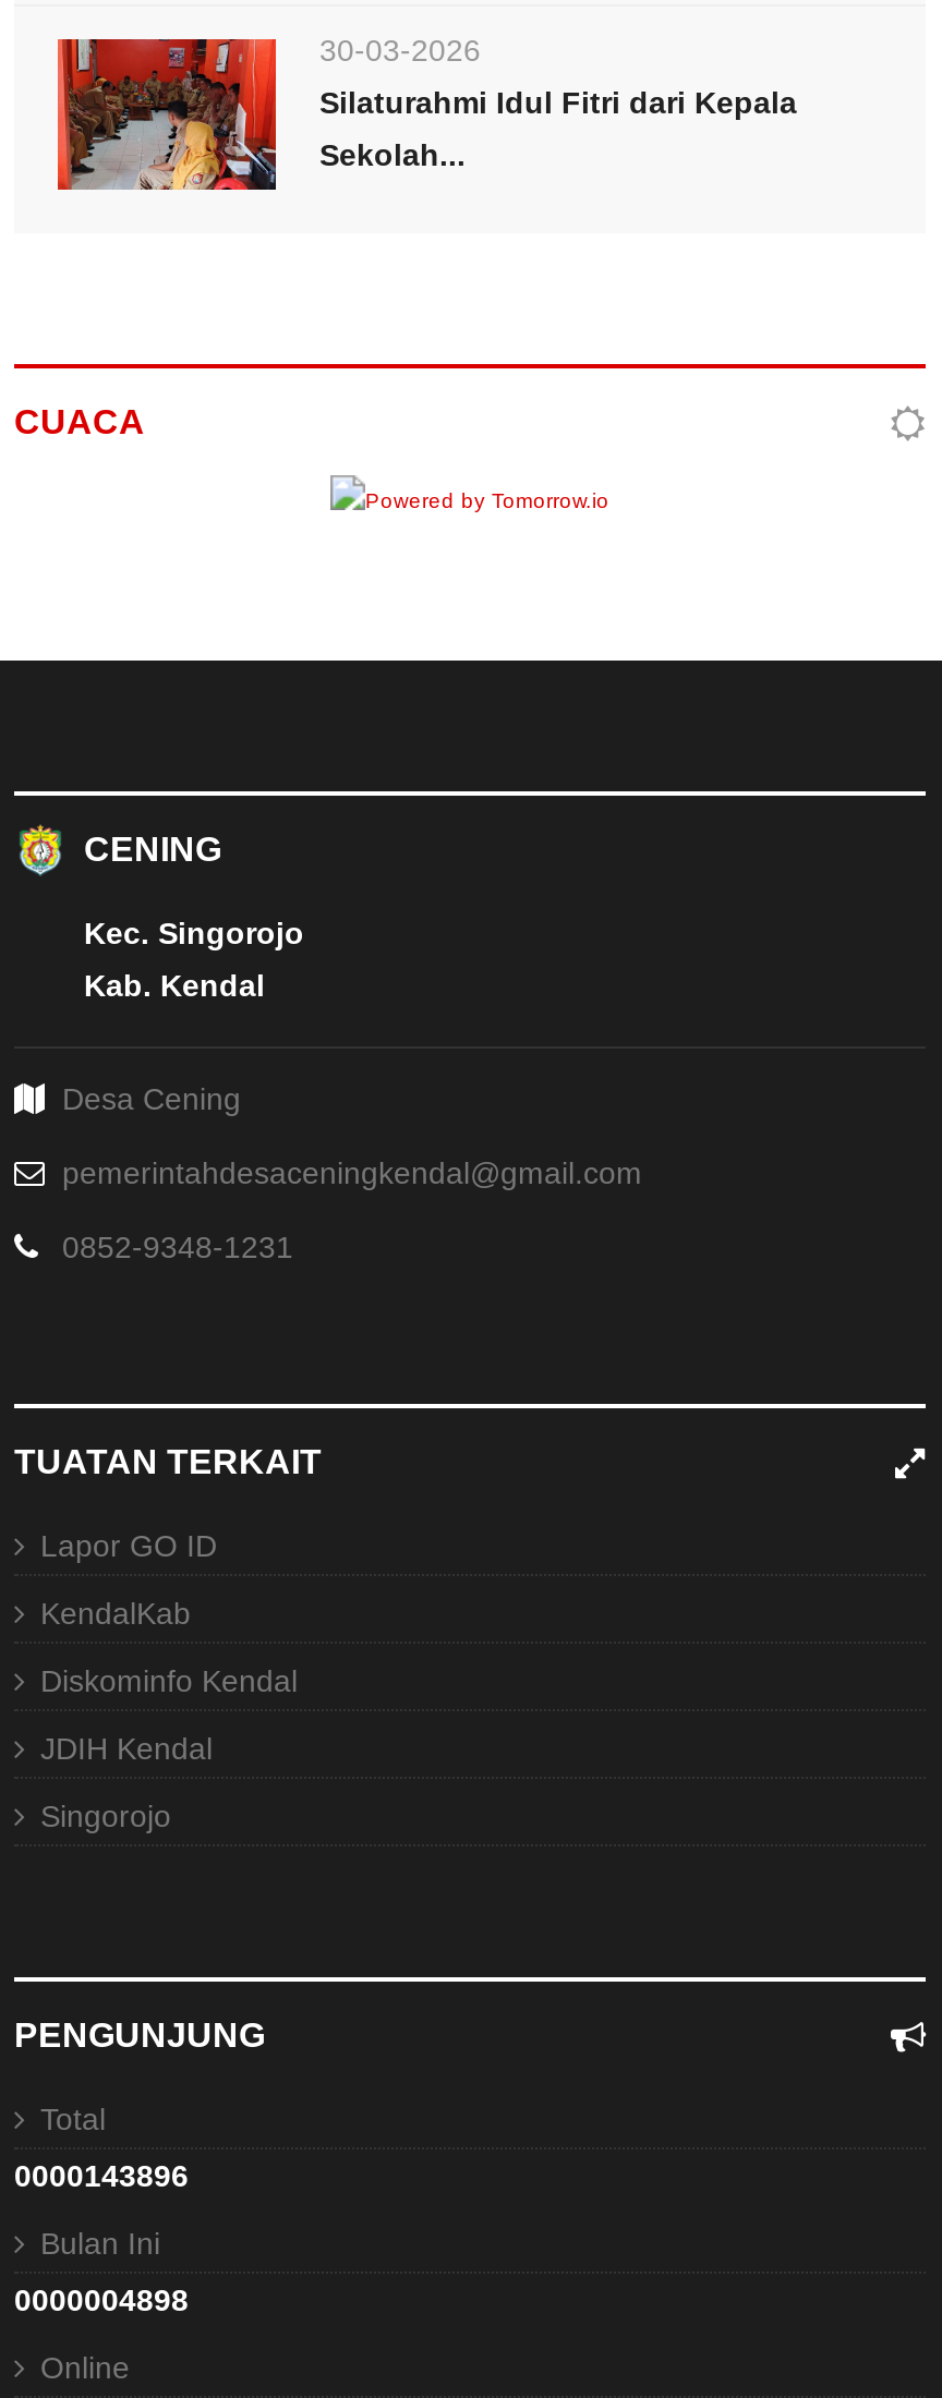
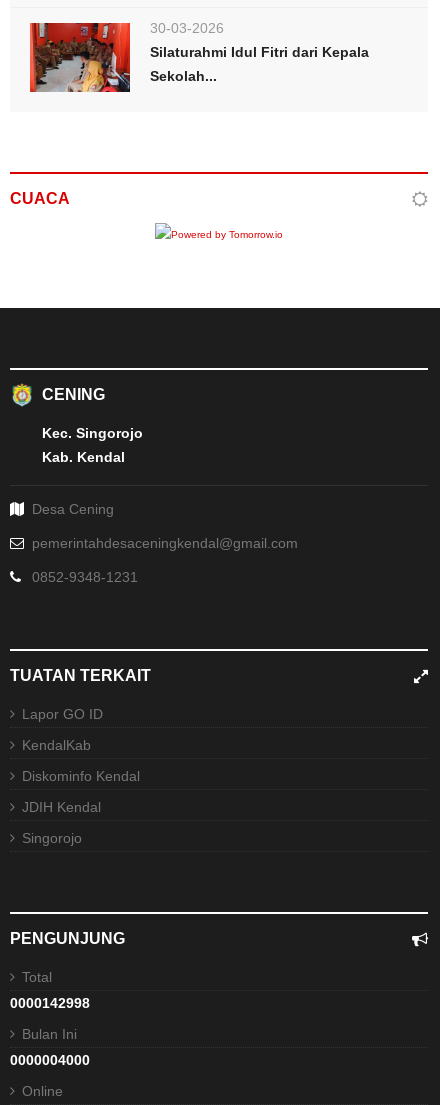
- 0000143896
+ 0000142998

- 0000004898
+ 0000004000
